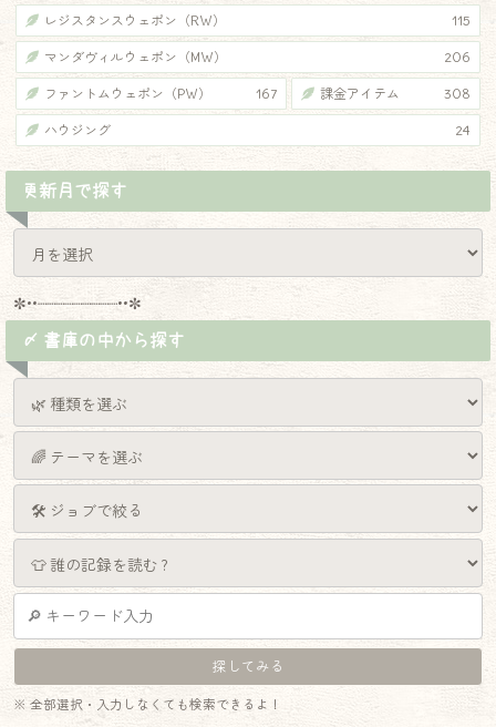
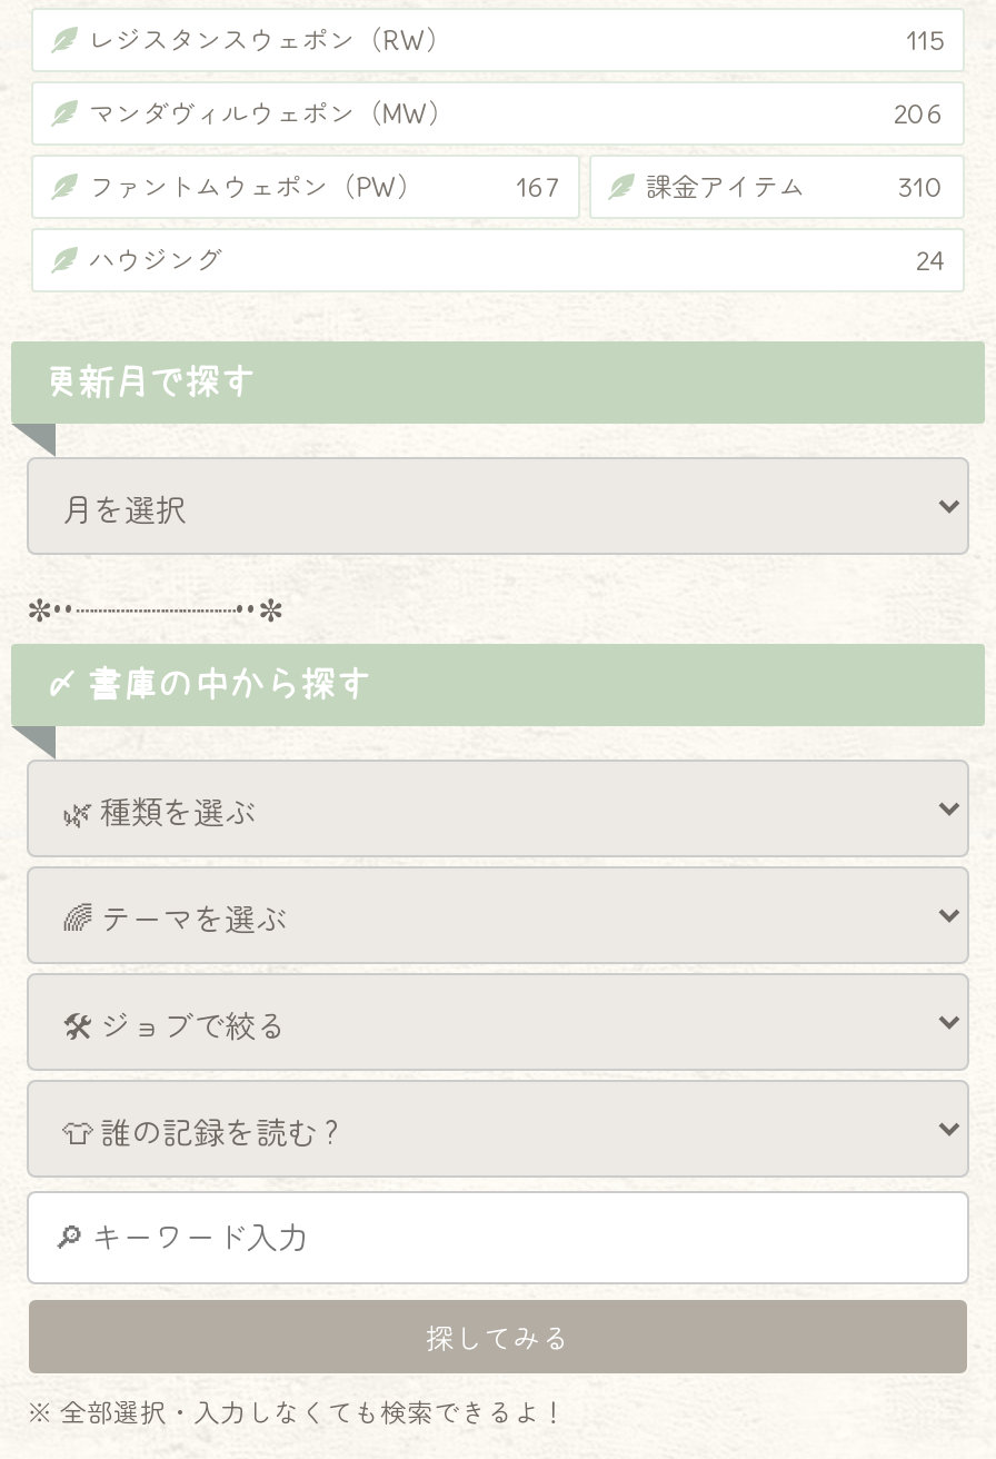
- 308
+ 310
